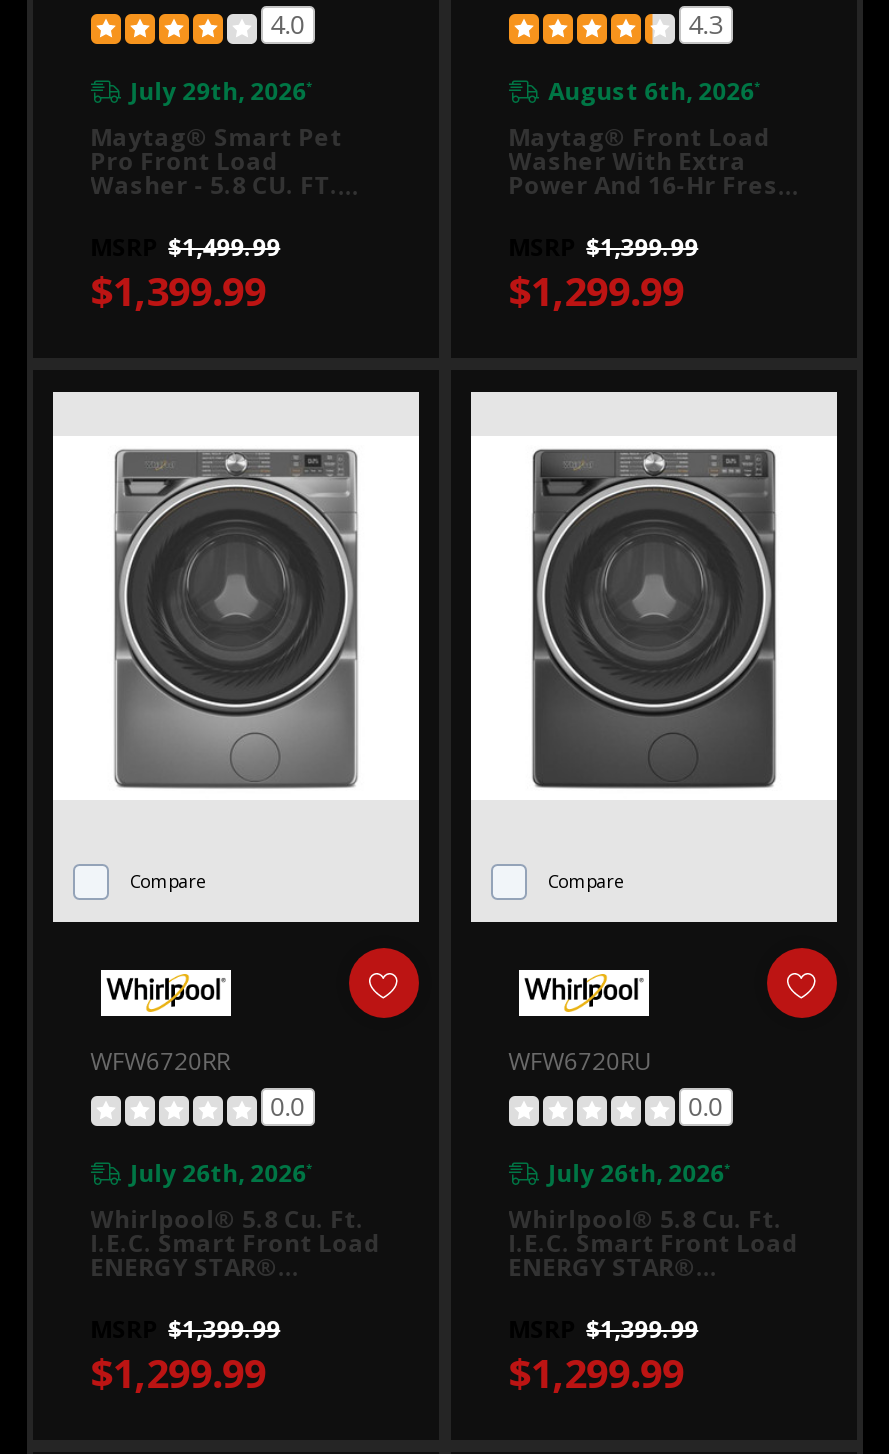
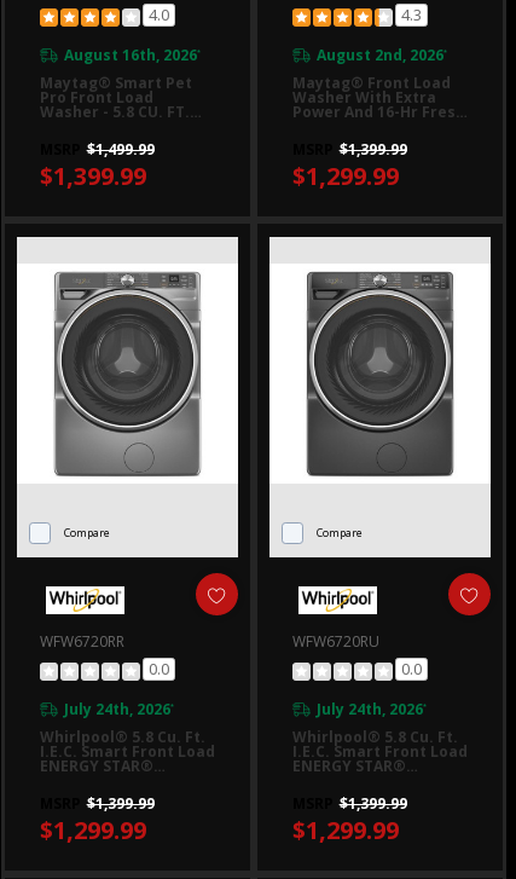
- July 29th, 2026*
+ August 16th, 2026*

- August 6th, 2026*
+ August 2nd, 2026*

- July 26th, 2026*
+ July 24th, 2026*

- July 26th, 2026*
+ July 24th, 2026*
